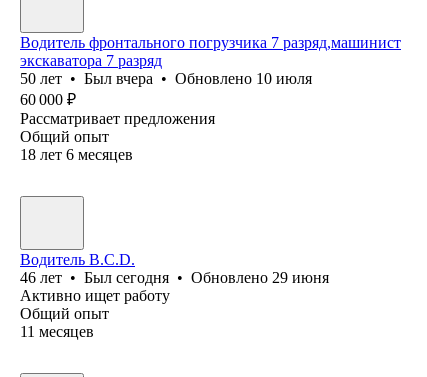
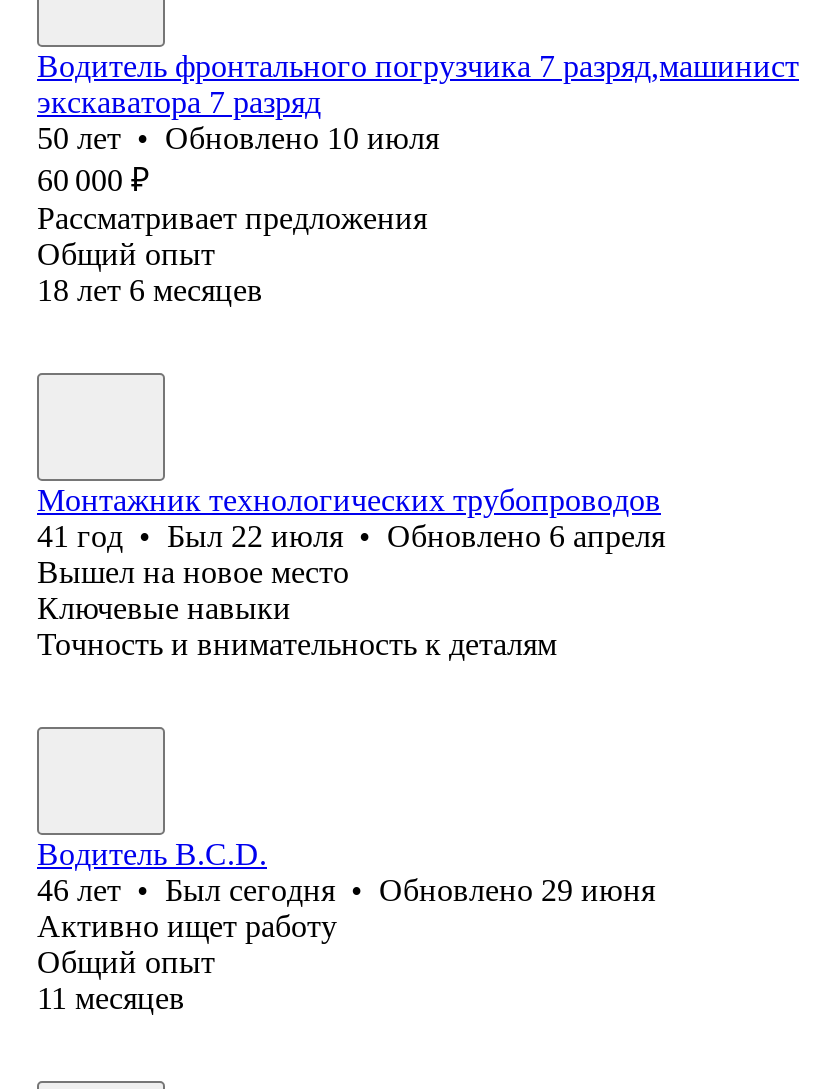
- 50 лет • Был вчера • Обновлено 10 июля
+ 50 лет • Обновлено 10 июля

+ Монтажник технологических трубопроводов
+ 41 год • Был 22 июля • Обновлено 6 апреля
+ Вышел на новое место
+ Ключевые навыки
+ Точность и внимательность к деталям
